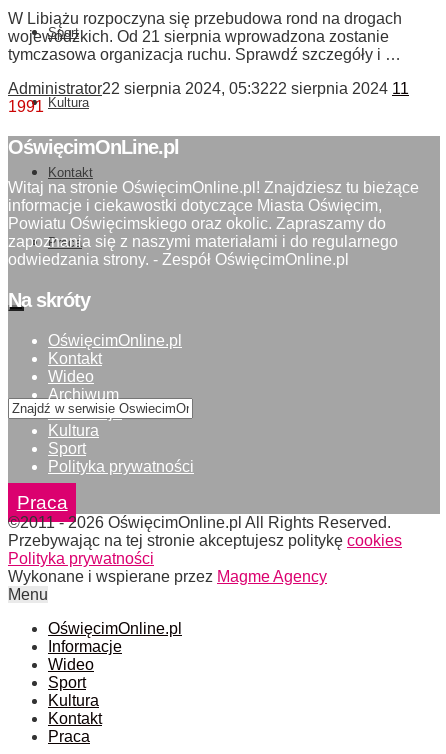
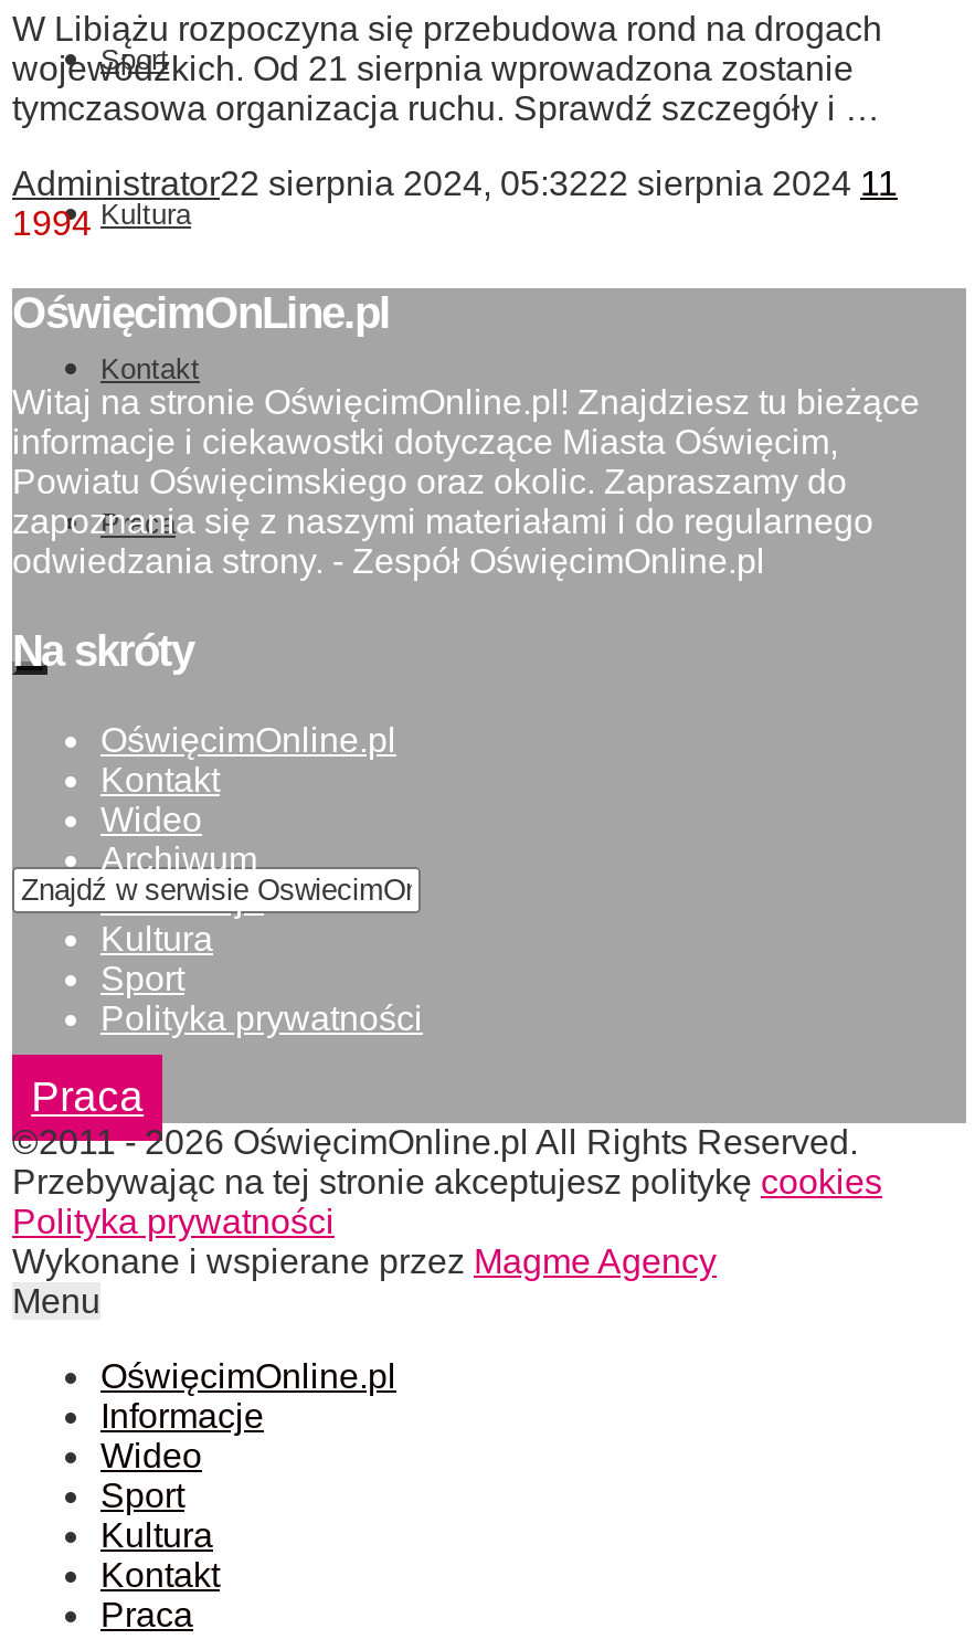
- 1991 Kultura
+ 1994 Kultura
